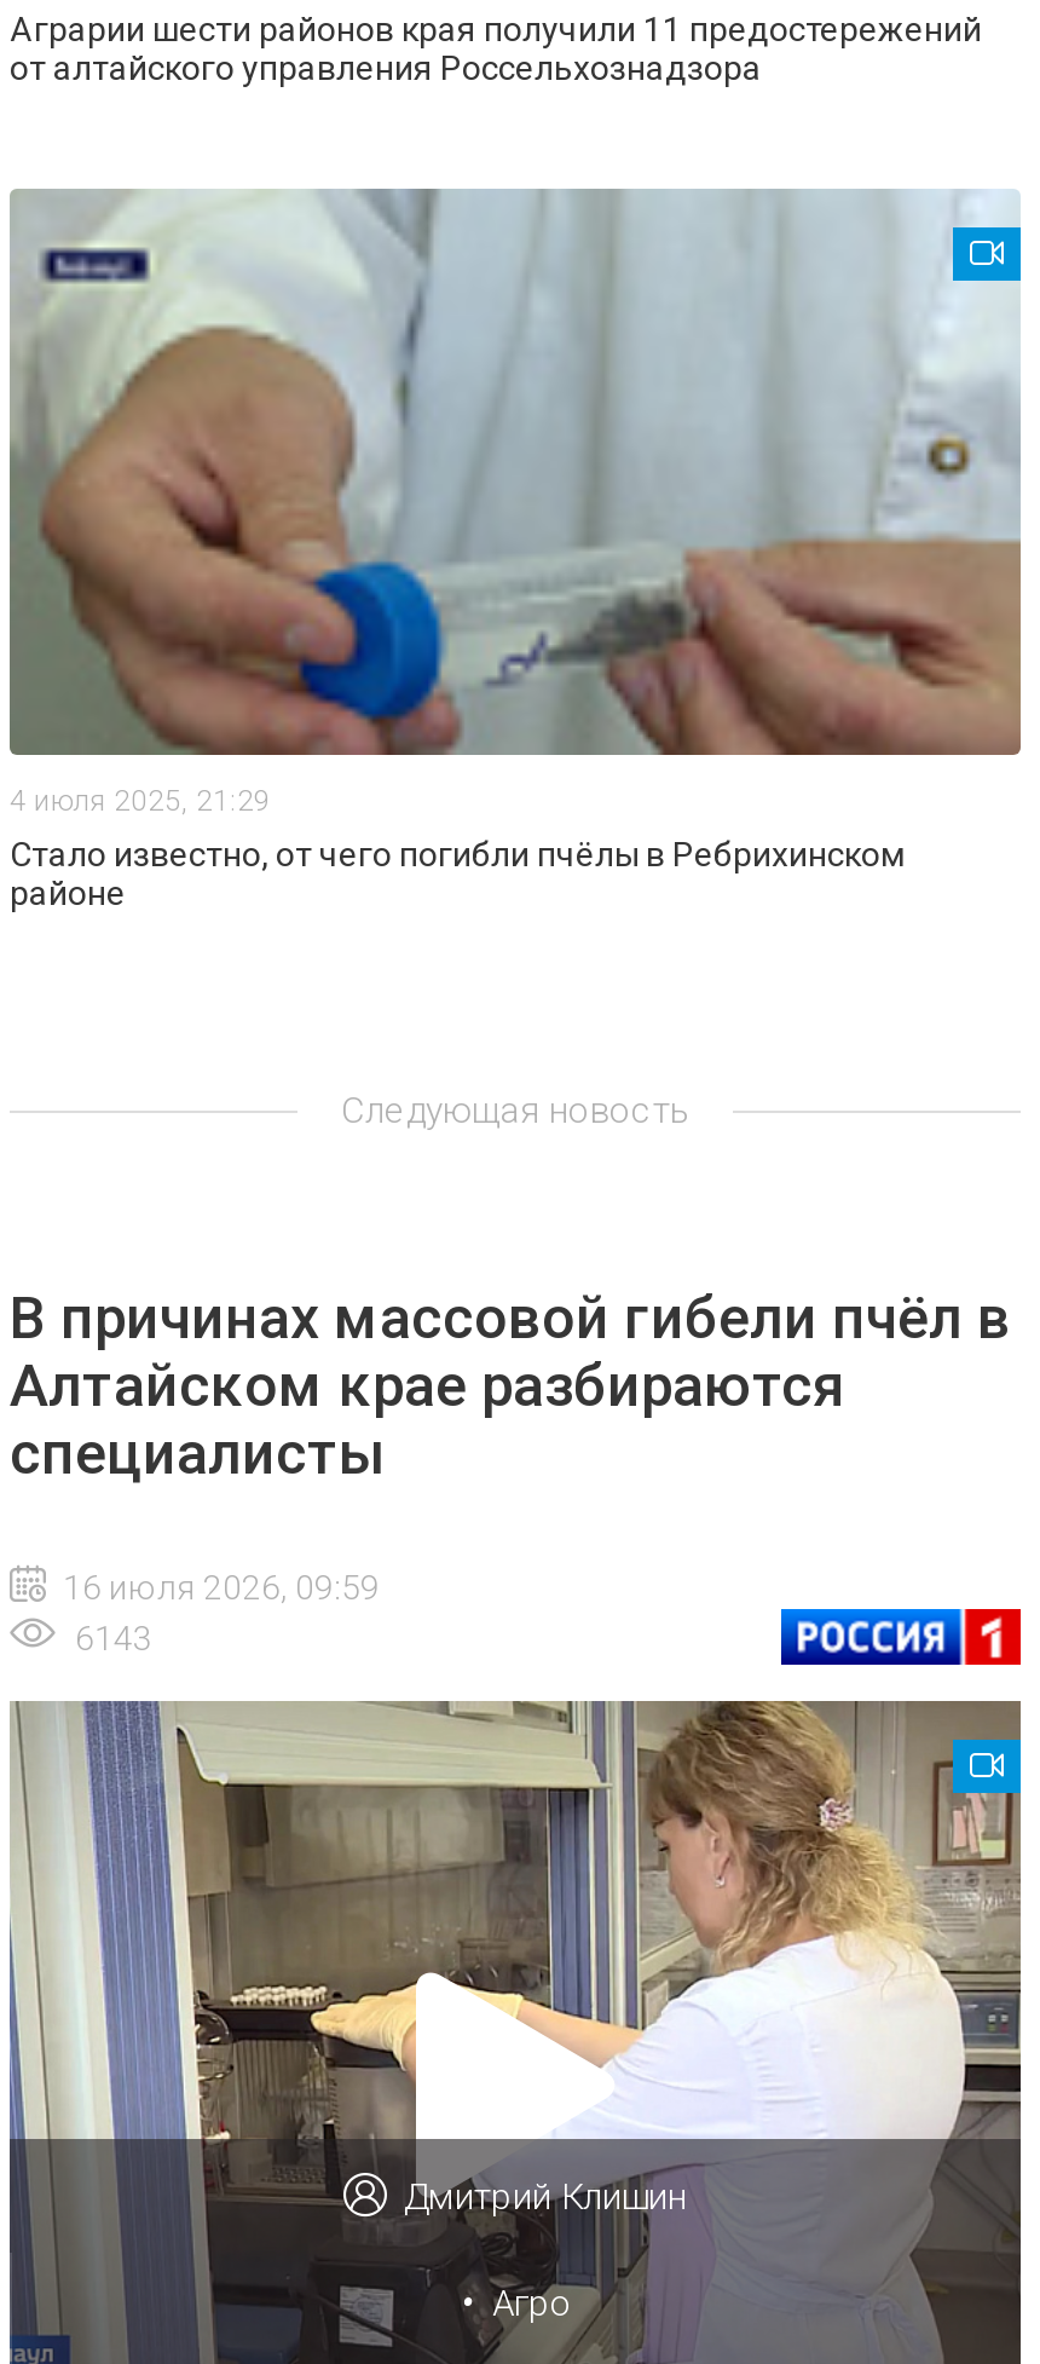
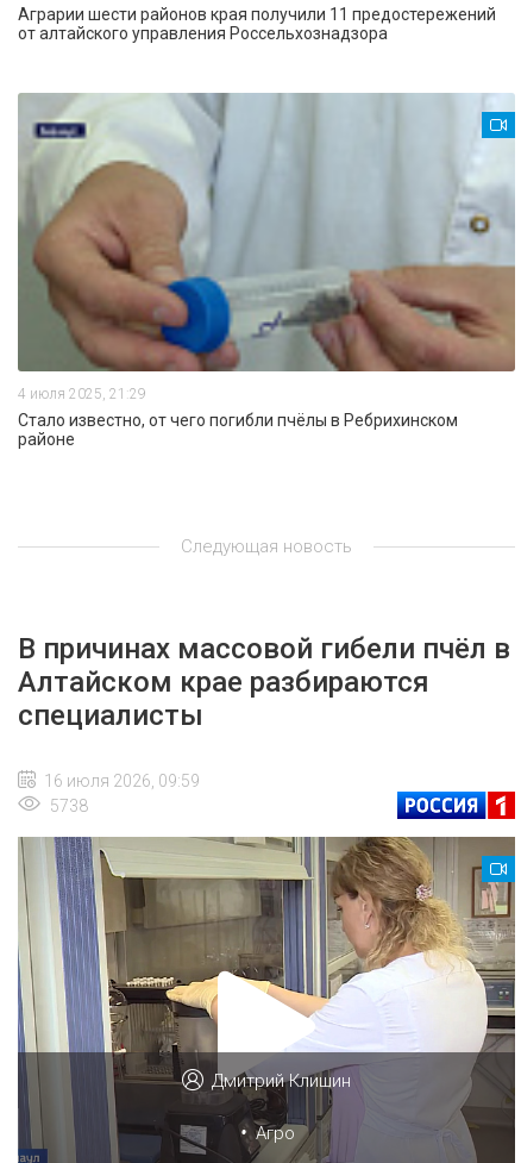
- 6143
+ 5738
